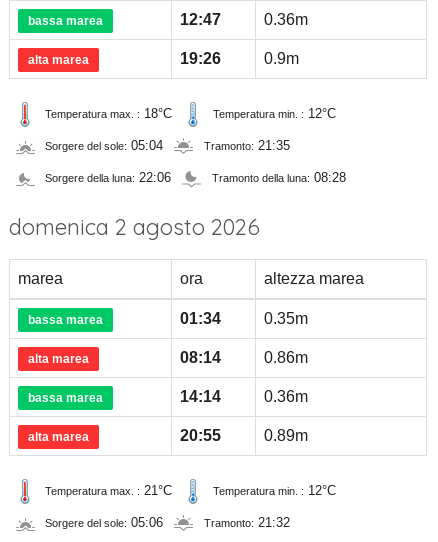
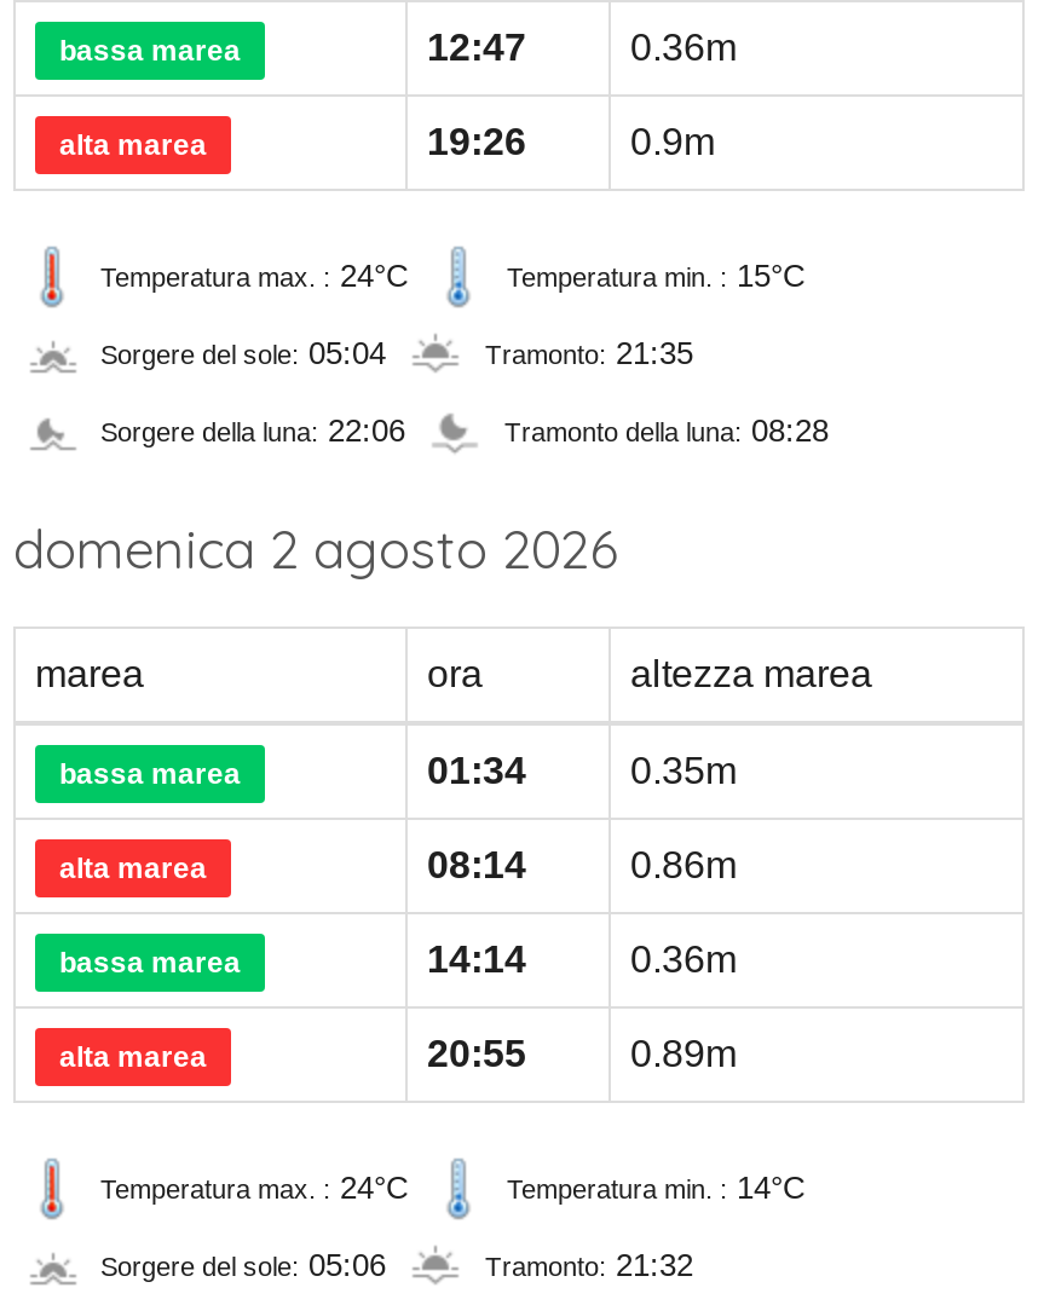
- Temperatura max. : 18°C
+ Temperatura max. : 24°C

- Temperatura min. : 12°C
+ Temperatura min. : 15°C

- Temperatura max. : 21°C
+ Temperatura max. : 24°C

- Temperatura min. : 12°C
+ Temperatura min. : 14°C
